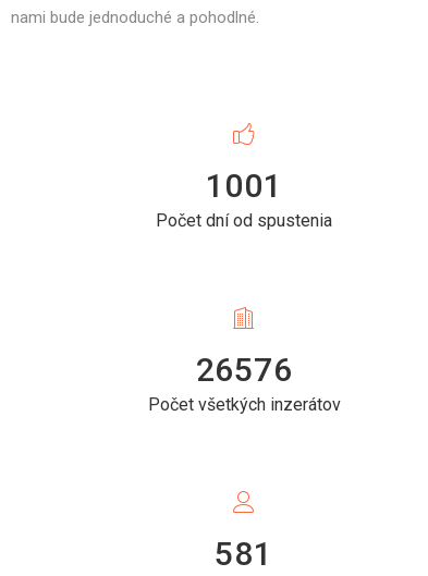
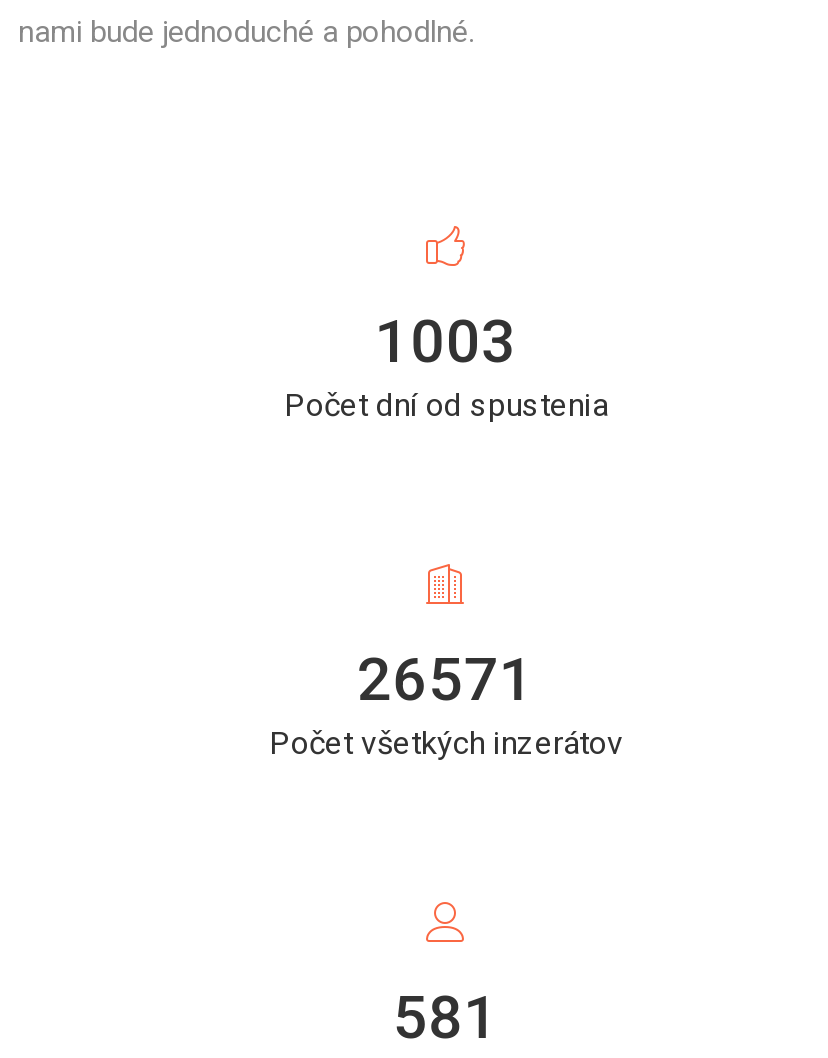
- 1001
+ 1003

- 26576
+ 26571
